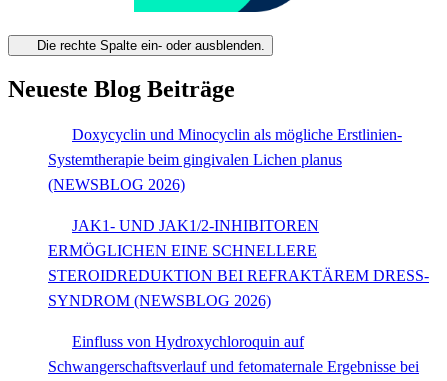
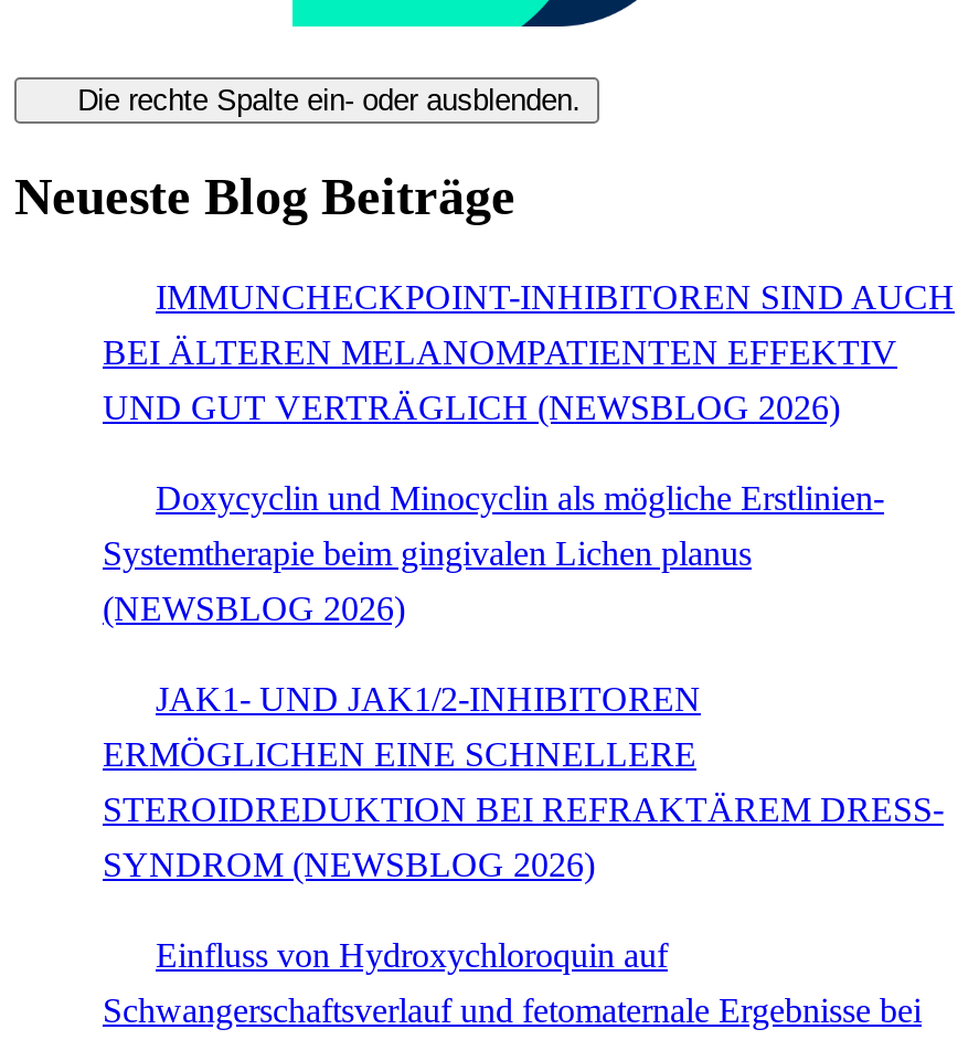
+ IMMUNCHECKPOINT-INHIBITOREN SIND AUCH
+ BEI ÄLTEREN MELANOMPATIENTEN EFFEKTIV
+ UND GUT VERTRÄGLICH (NEWSBLOG 2026)
